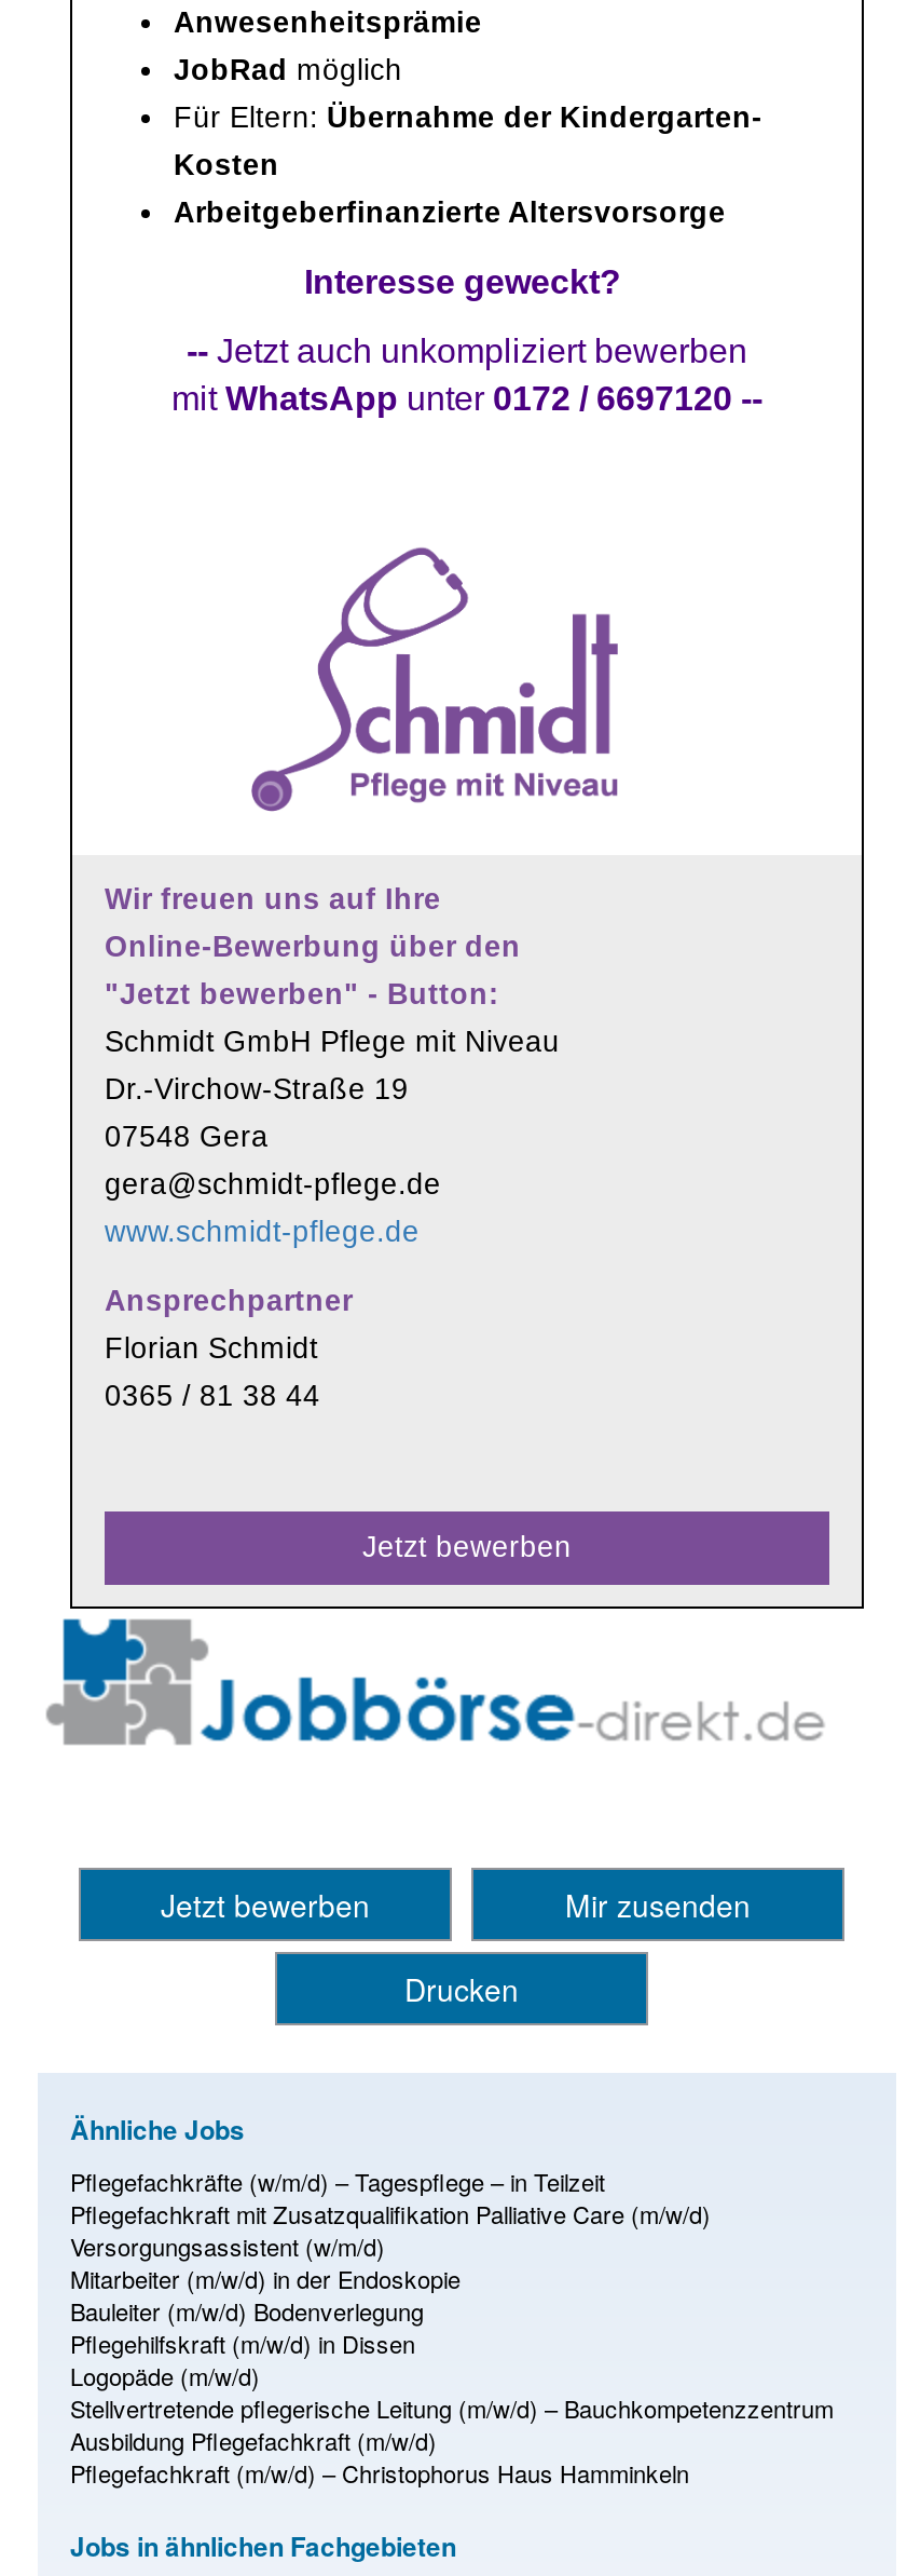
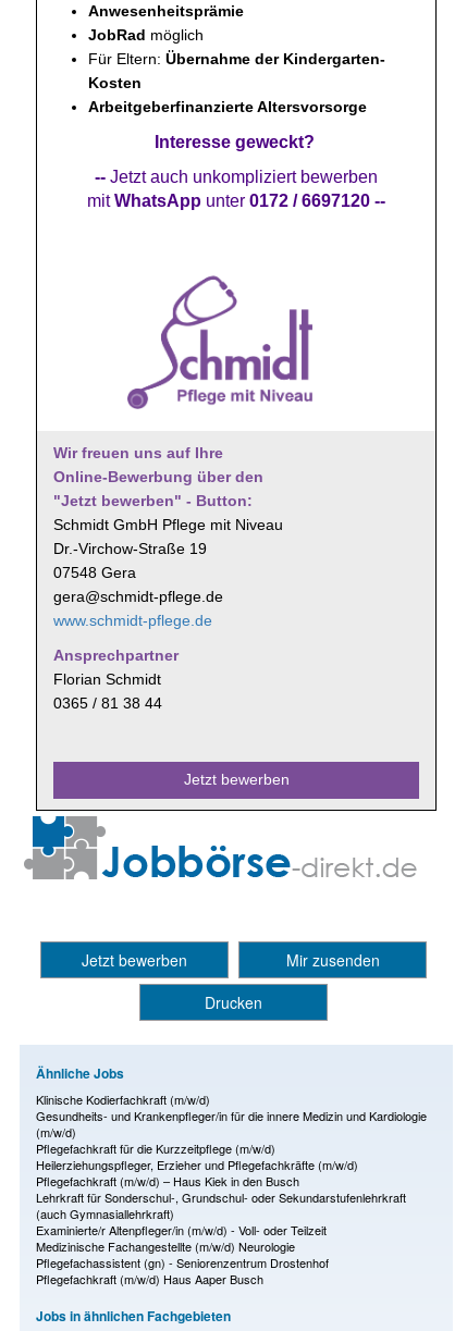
- Pflegefachkräfte (w/m/d) – Tagespflege – in Teilzeit
- Pflegefachkraft mit Zusatzqualifikation Palliative Care (m/w/d)
- Versorgungsassistent (w/m/d)
- Mitarbeiter (m/w/d) in der Endoskopie
- Bauleiter (m/w/d) Bodenverlegung
- Pflegehilfskraft (m/w/d) in Dissen
- Logopäde (m/w/d)
- Stellvertretende pflegerische Leitung (m/w/d) – Bauchkompetenzzentrum
- Ausbildung Pflegefachkraft (m/w/d)
- Pflegefachkraft (m/w/d) – Christophorus Haus Hamminkeln
+ Klinische Kodierfachkraft (m/w/d)
+ Gesundheits- und Krankenpfleger/in für die innere Medizin und Kardiologie
+ (m/w/d)
+ Pflegefachkraft für die Kurzzeitpflege (m/w/d)
+ Heilerziehungspfleger, Erzieher und Pflegefachkräfte (m/w/d)
+ Pflegefachkraft (m/w/d) – Haus Kiek in den Busch
+ Lehrkraft für Sonderschul-, Grundschul- oder Sekundarstufenlehrkraft
+ (auch Gymnasiallehrkraft)
+ Examinierte/r Altenpfleger/in (m/w/d) - Voll- oder Teilzeit
+ Medizinische Fachangestellte (m/w/d) Neurologie
+ Pflegefachassistent (gn) - Seniorenzentrum Drostenhof
+ Pflegefachkraft (m/w/d) Haus Aaper Busch
